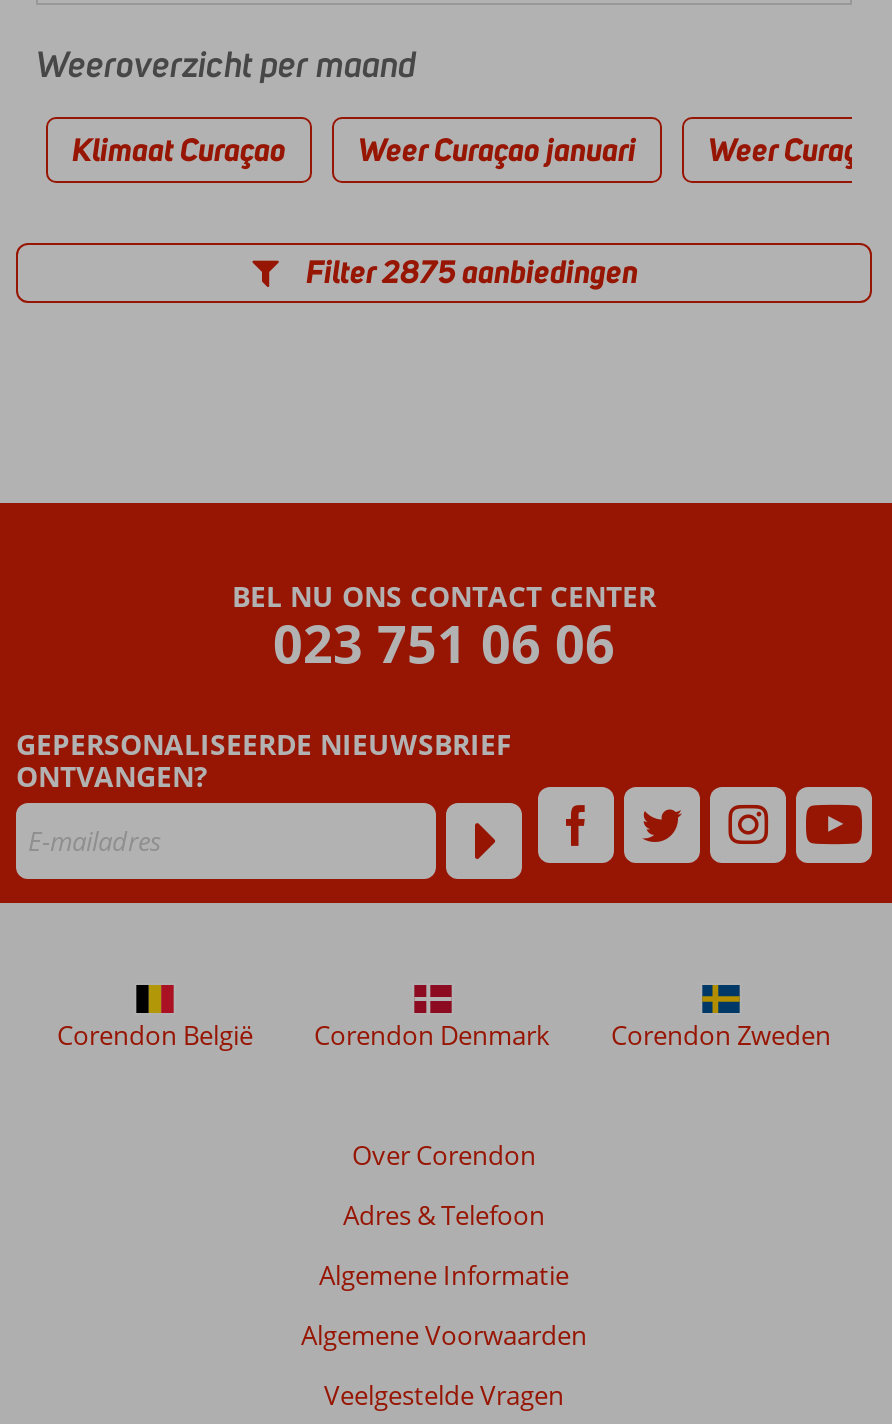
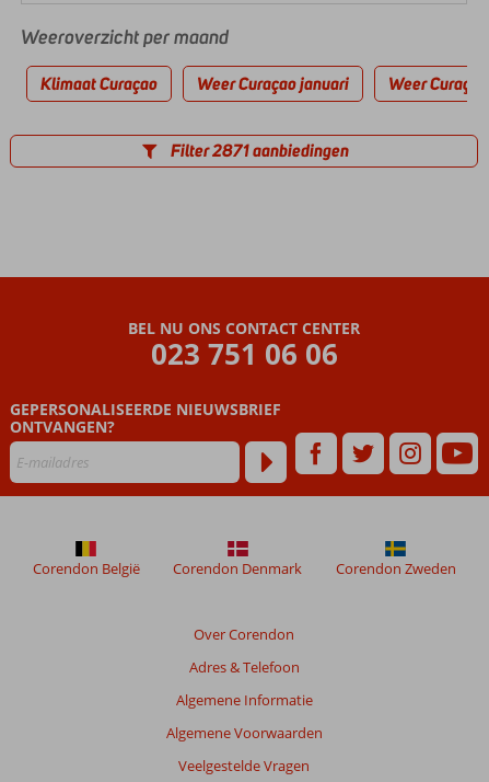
- Filter 2875 aanbiedingen
+ Filter 2871 aanbiedingen
